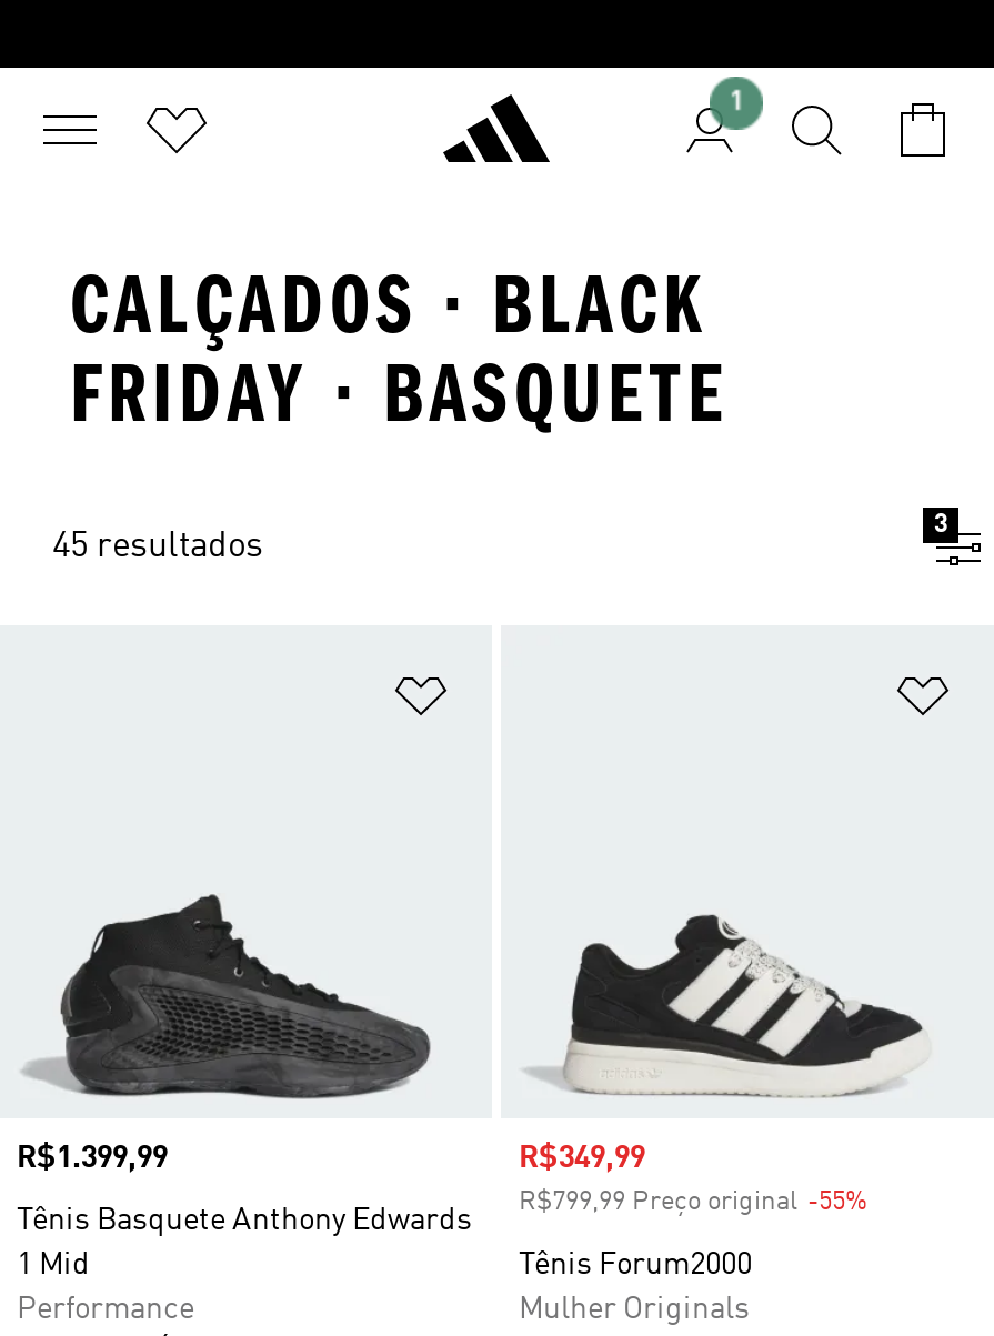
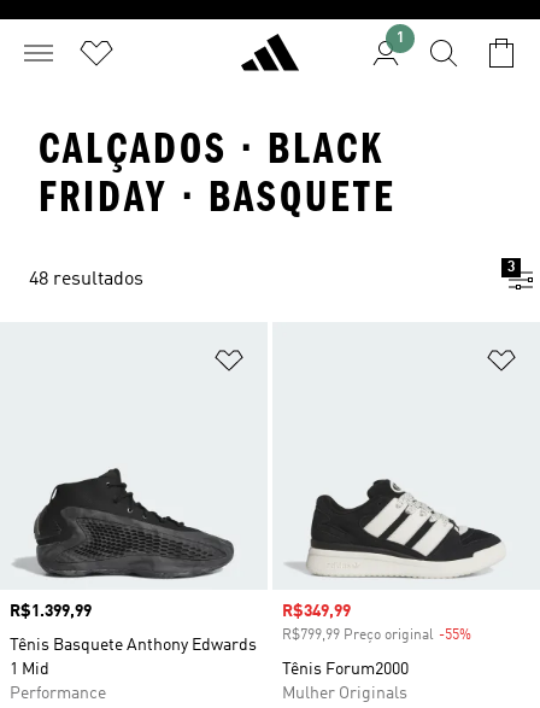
- 45 resultados
+ 48 resultados
